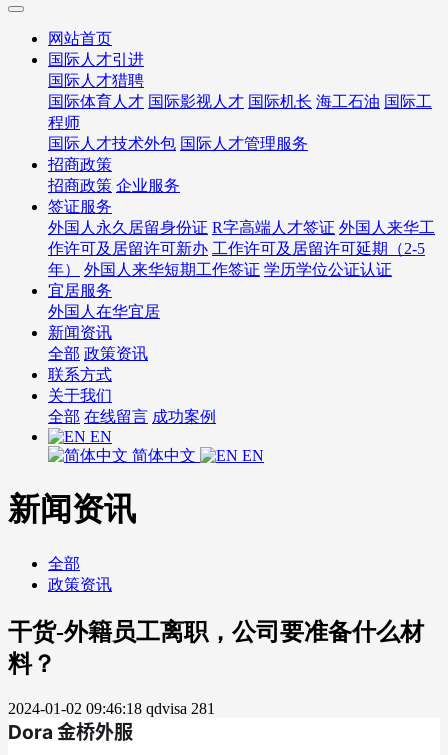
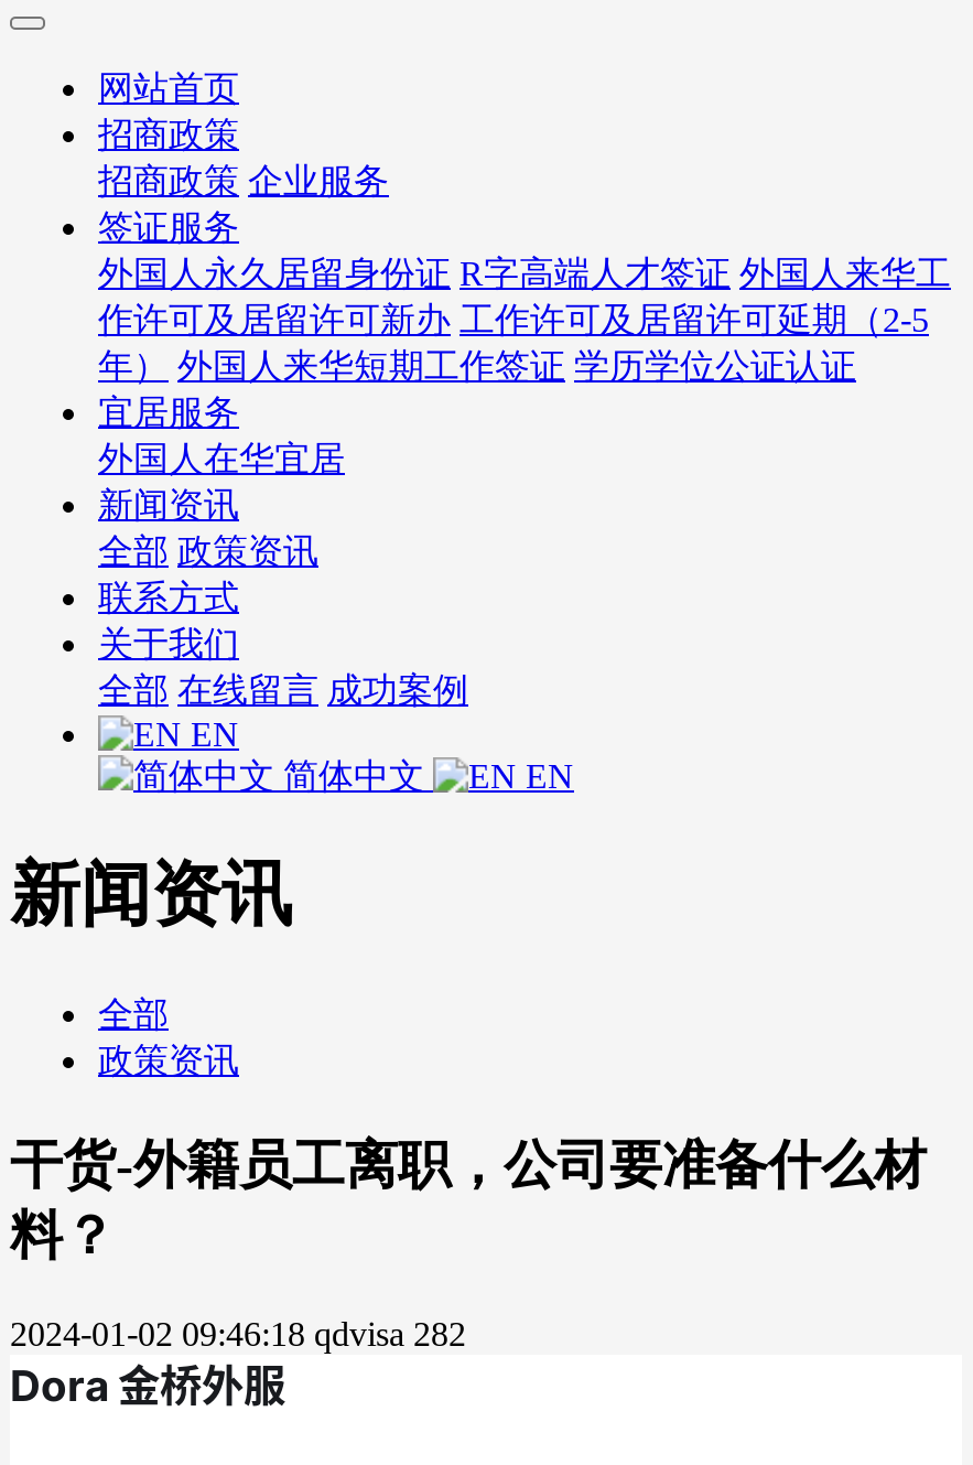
- 国际人才引进
- 国际人才猎聘
- 国际体育人才 国际影视人才 国际机长 海工石油 国际工
- 程师
- 国际人才技术外包 国际人才管理服务

- 2024-01-02 09:46:18 qdvisa 281
+ 2024-01-02 09:46:18 qdvisa 282
